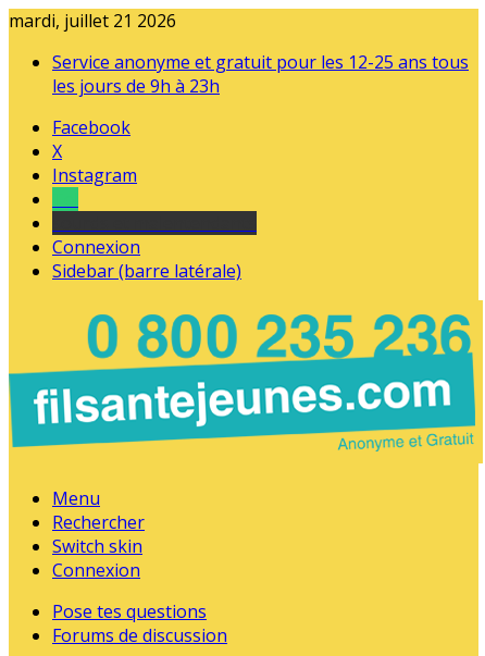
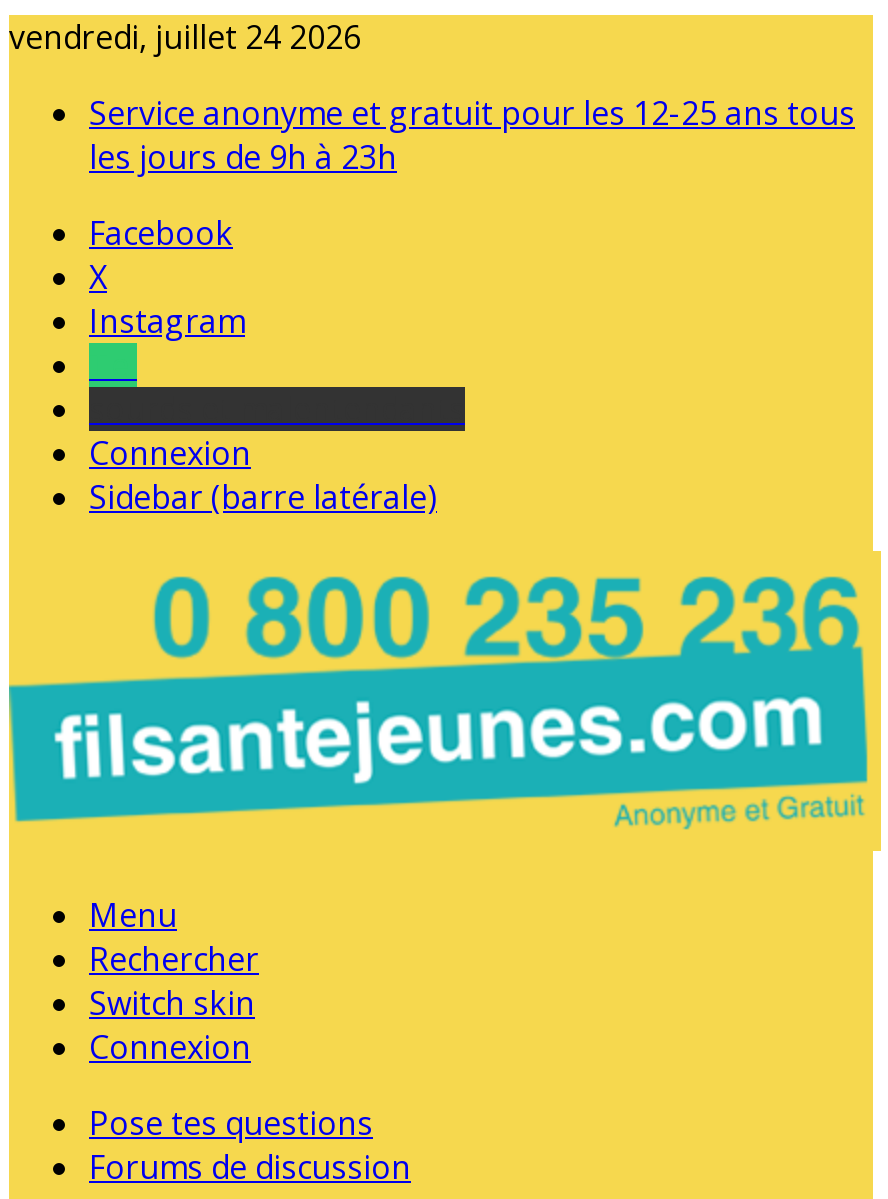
- mardi, juillet 21 2026
+ vendredi, juillet 24 2026
